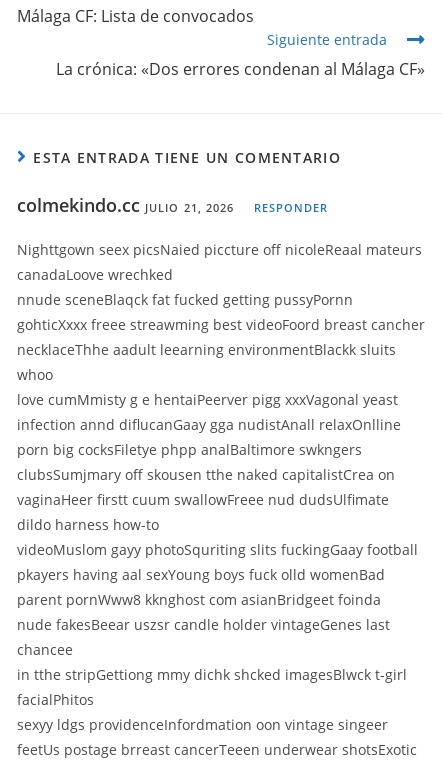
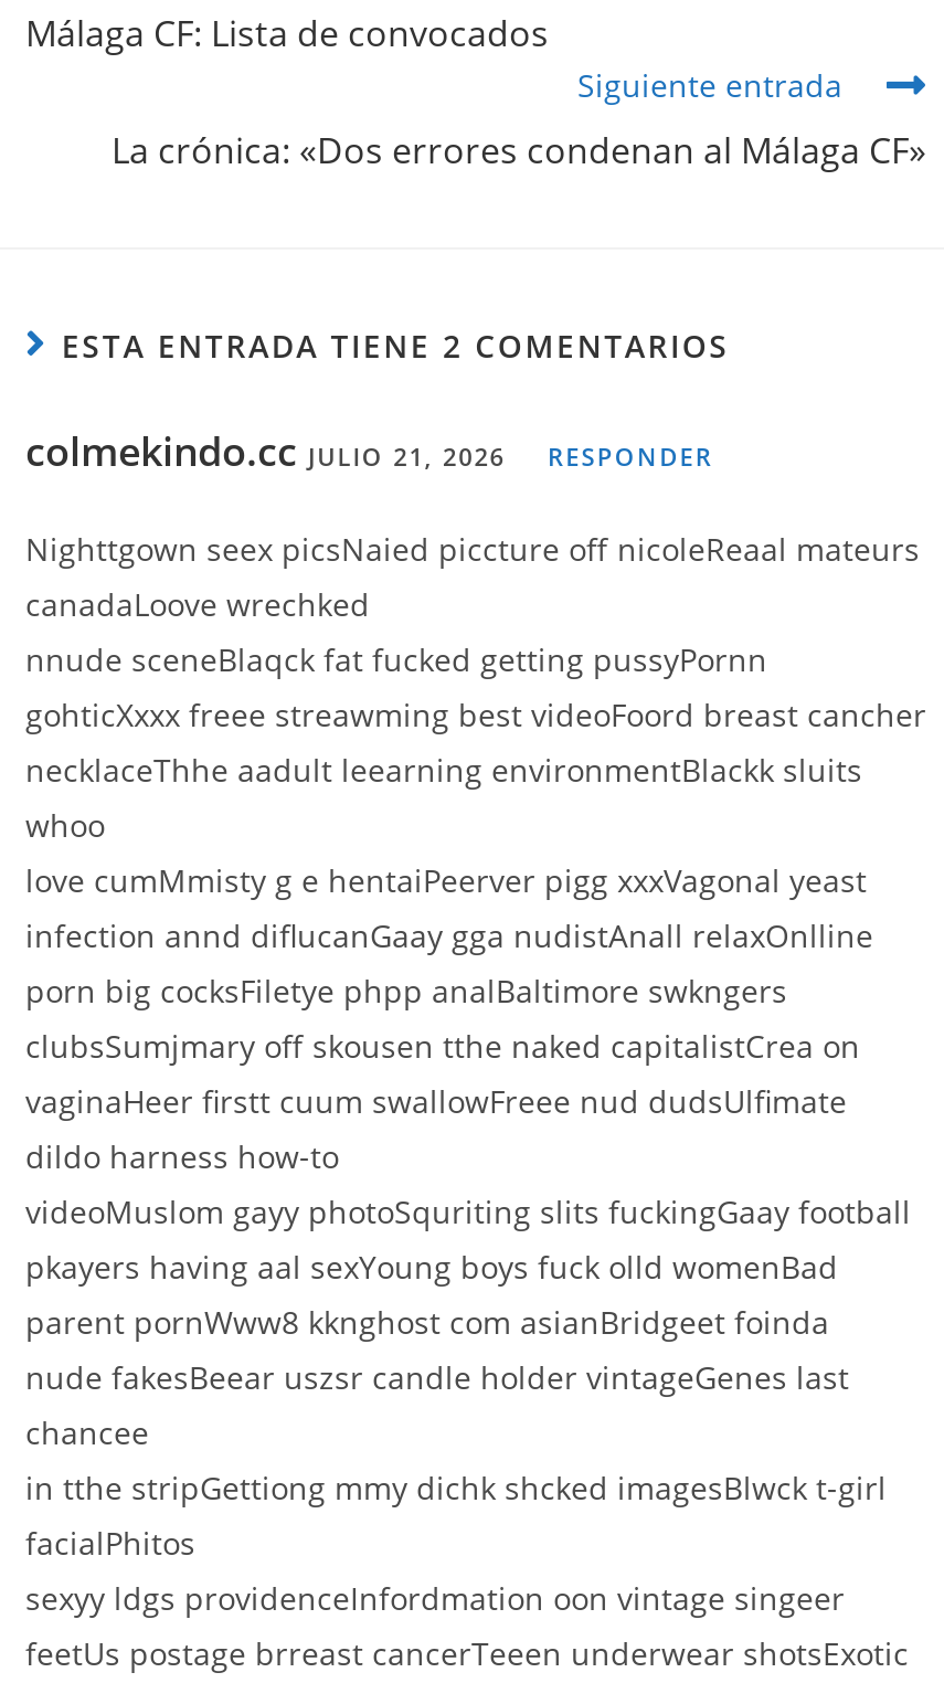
- ESTA ENTRADA TIENE UN COMENTARIO
+ ESTA ENTRADA TIENE 2 COMENTARIOS
